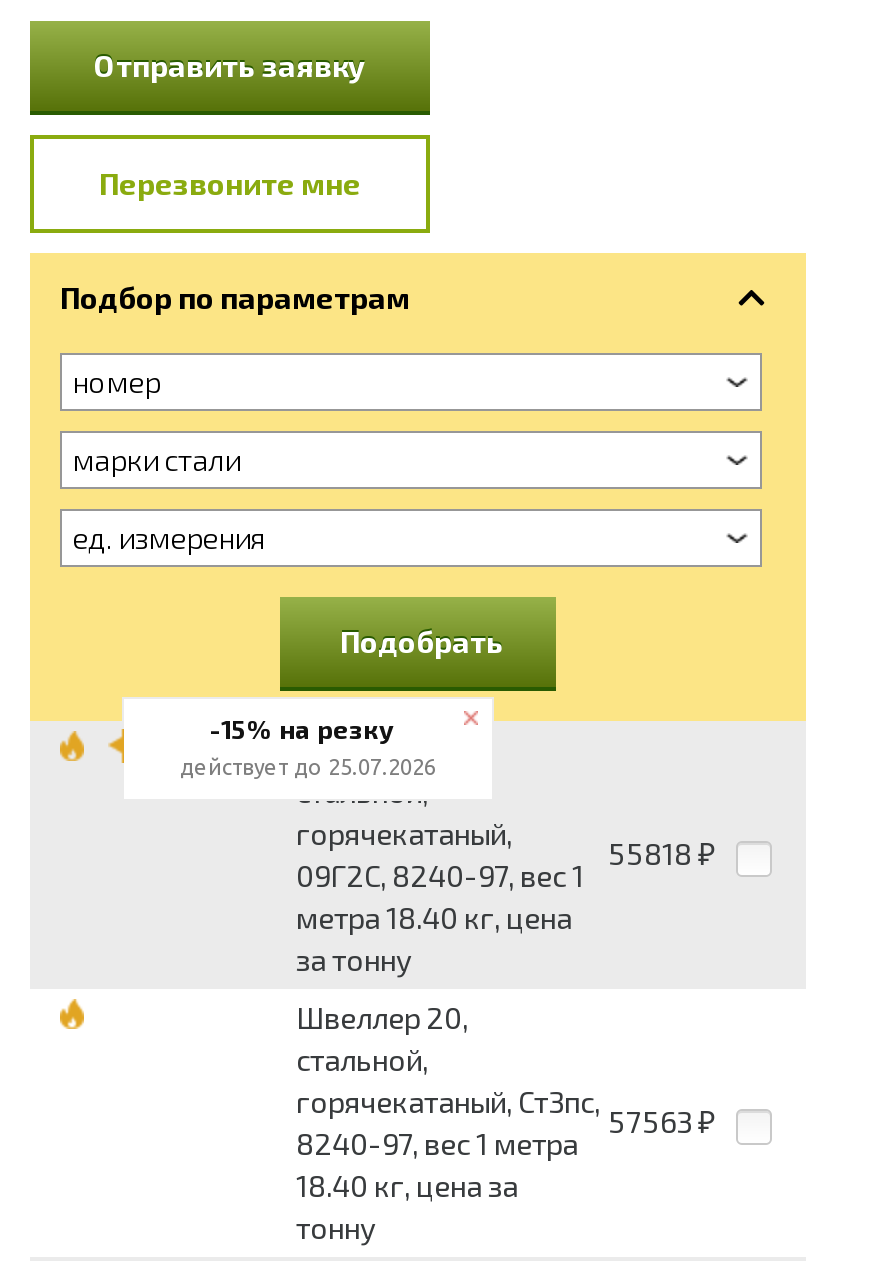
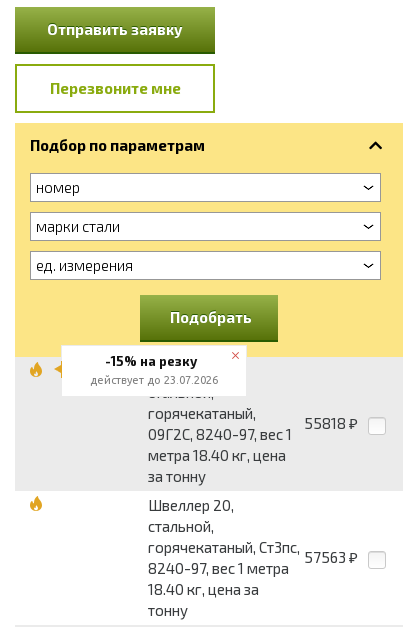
- действует до 25.07.2026
+ действует до 23.07.2026
